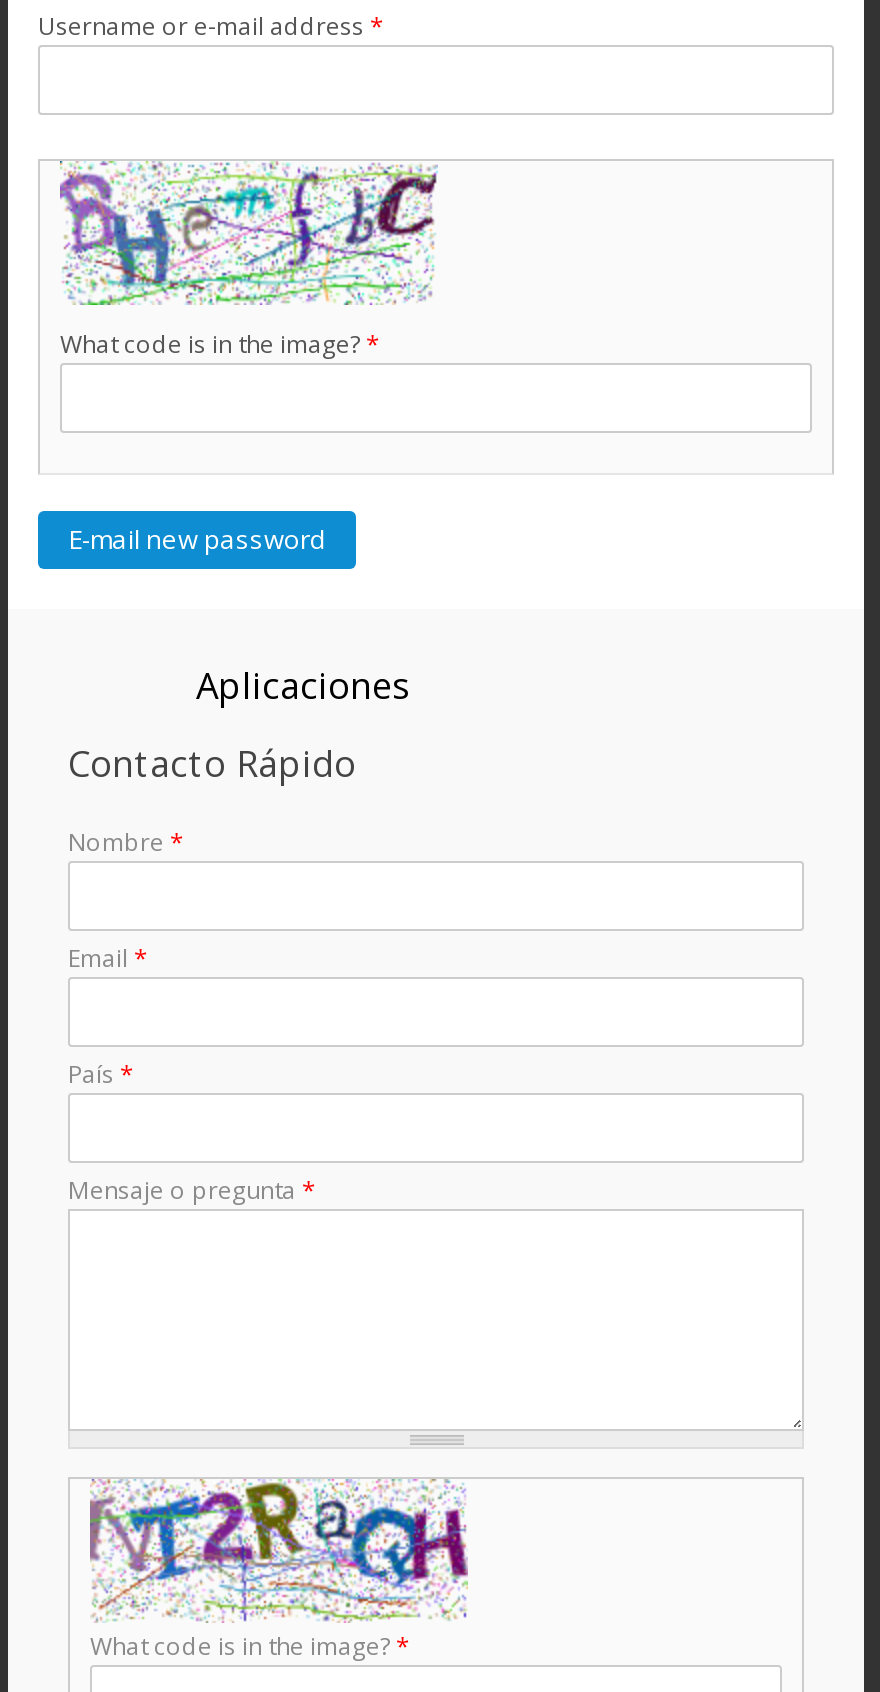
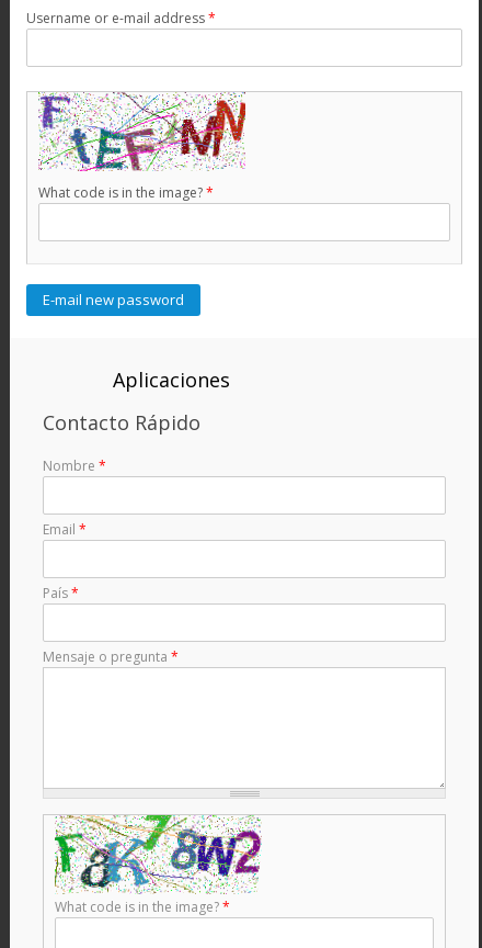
- [image]
+ [image]

- [image]
+ [image]
